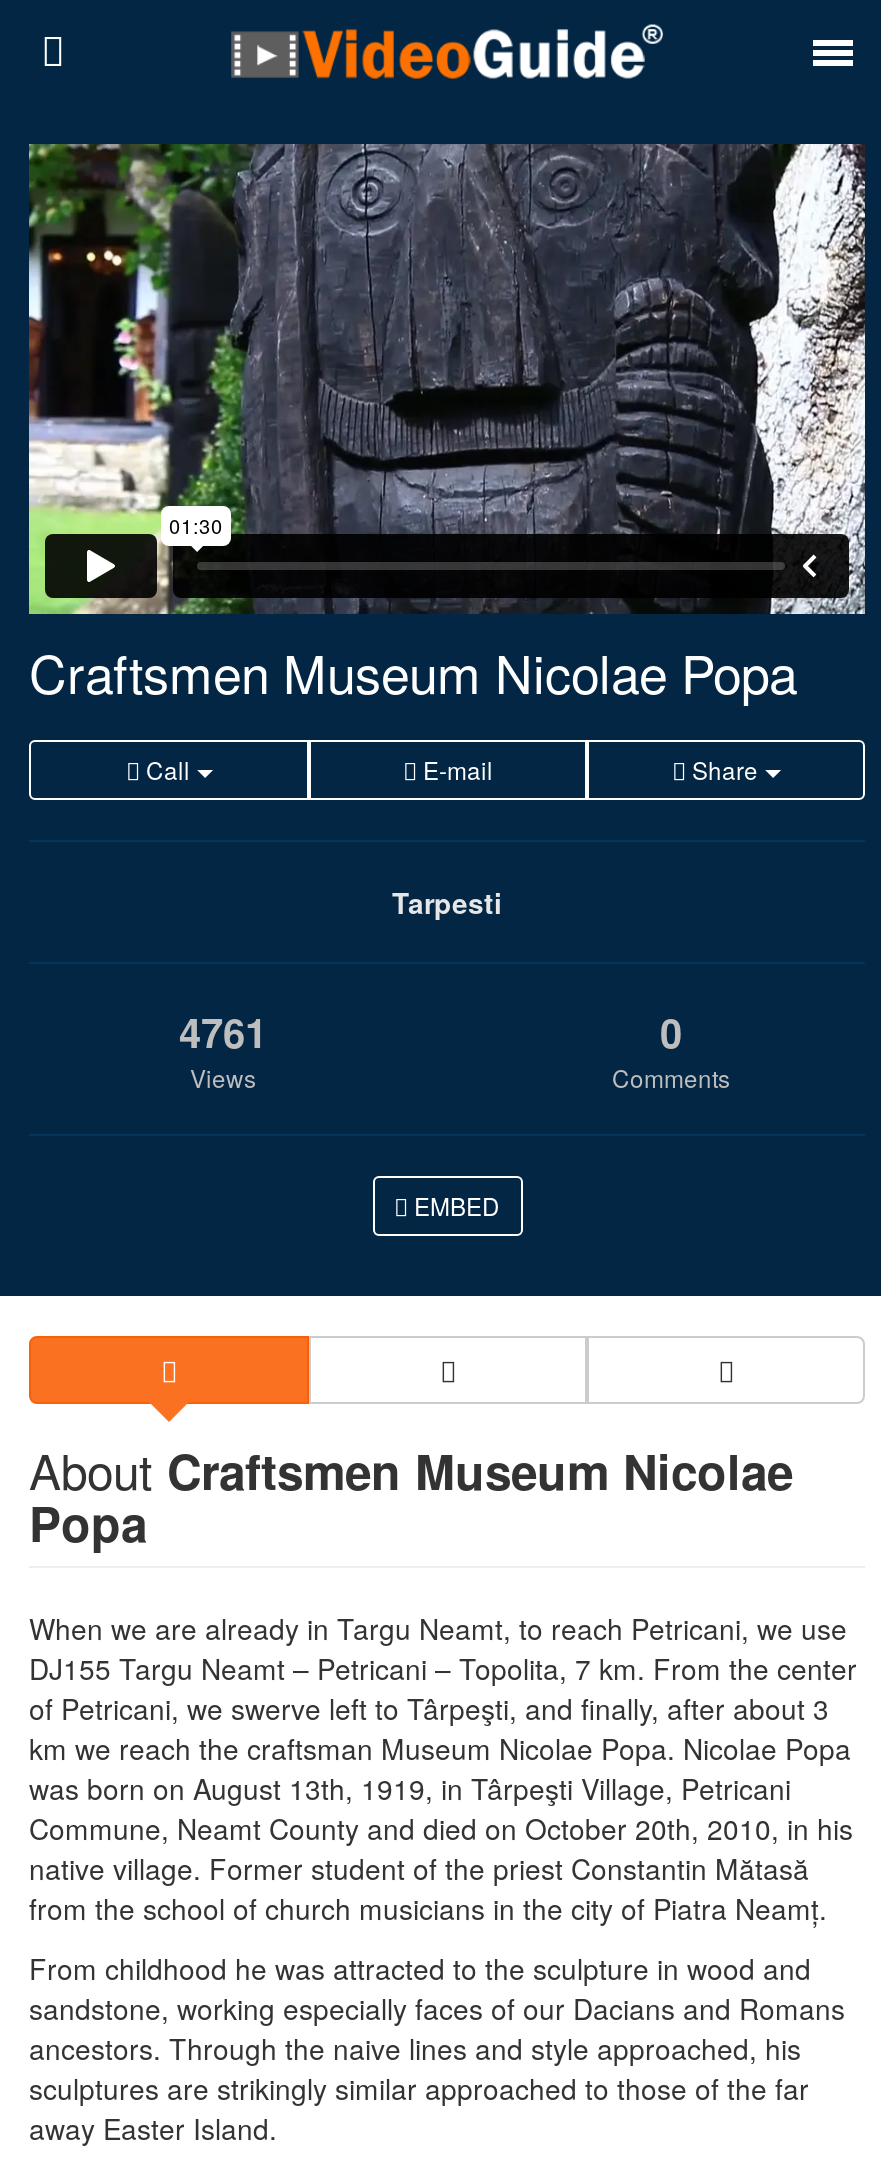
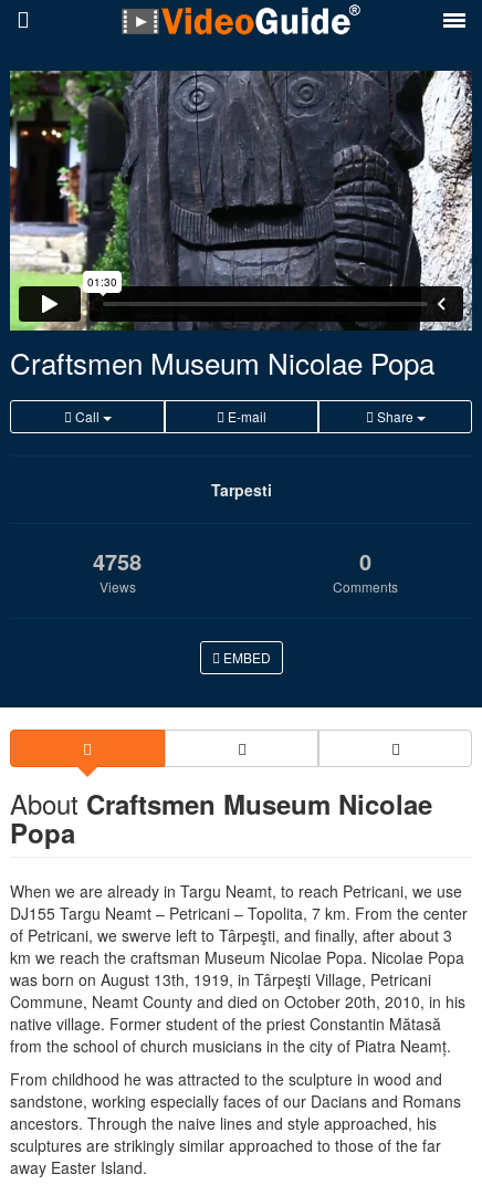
- 4761
+ 4758
